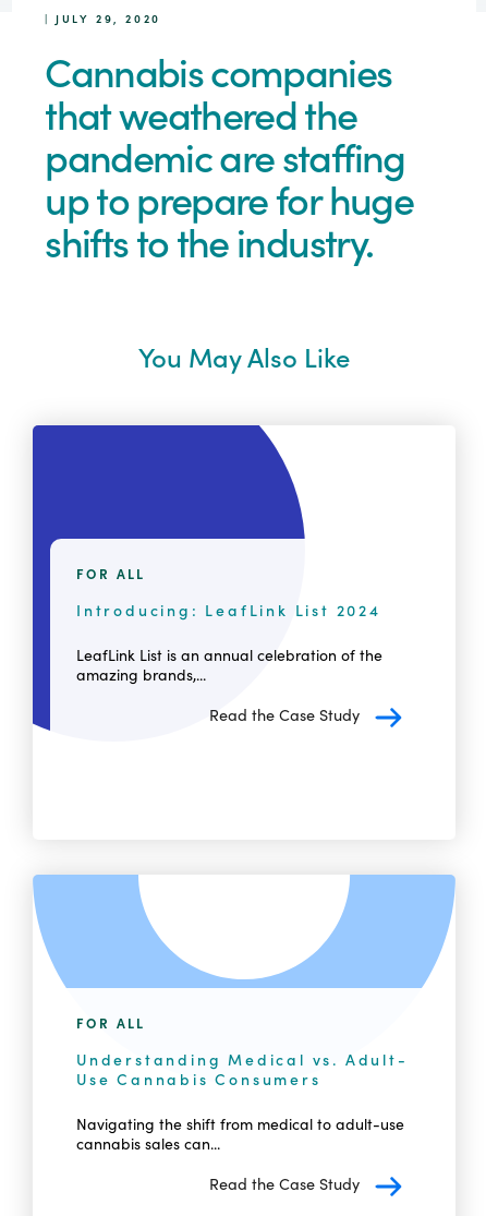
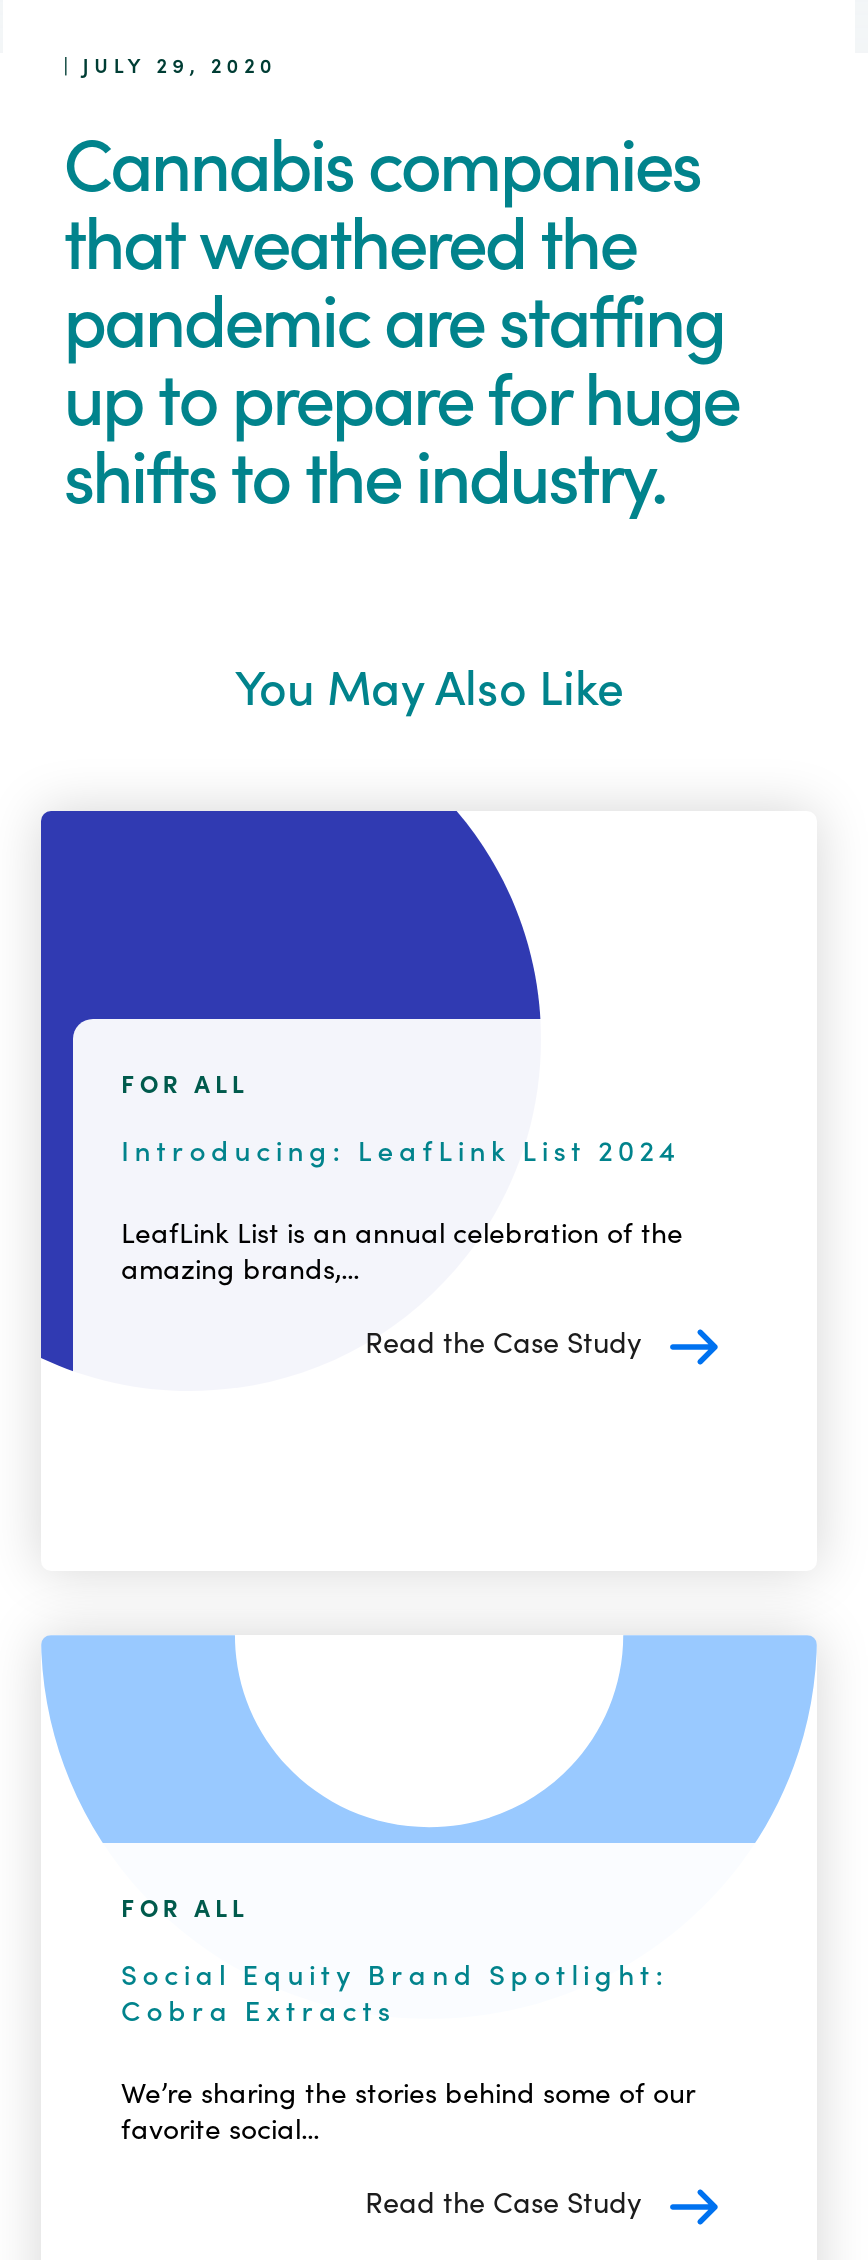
- Understanding Medical vs. Adult-
- Use Cannabis Consumers
+ Social Equity Brand Spotlight:
+ Cobra Extracts

- Navigating the shift from medical to adult-use
- cannabis sales can...
+ We’re sharing the stories behind some of our
+ favorite social...
